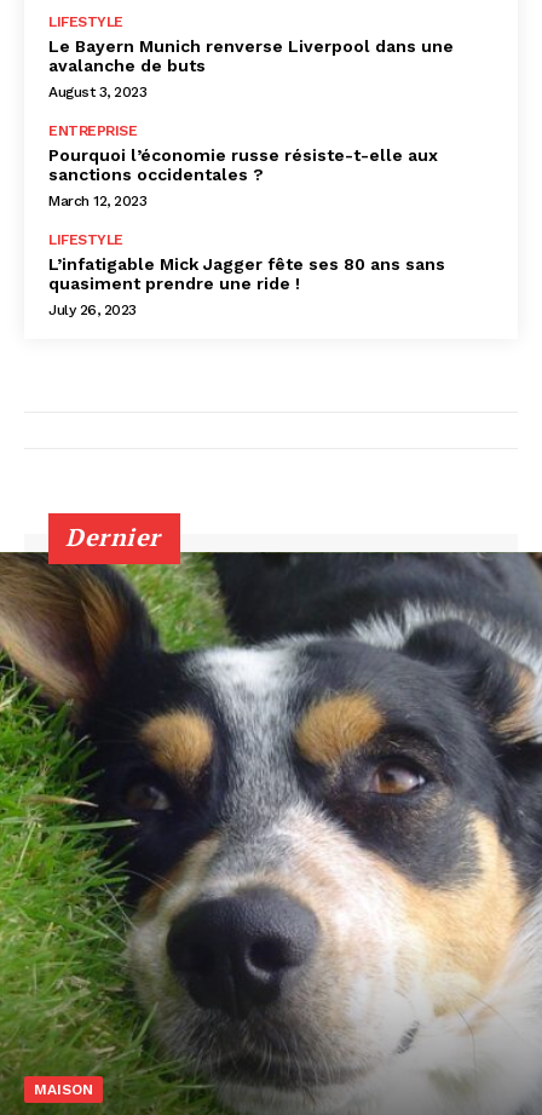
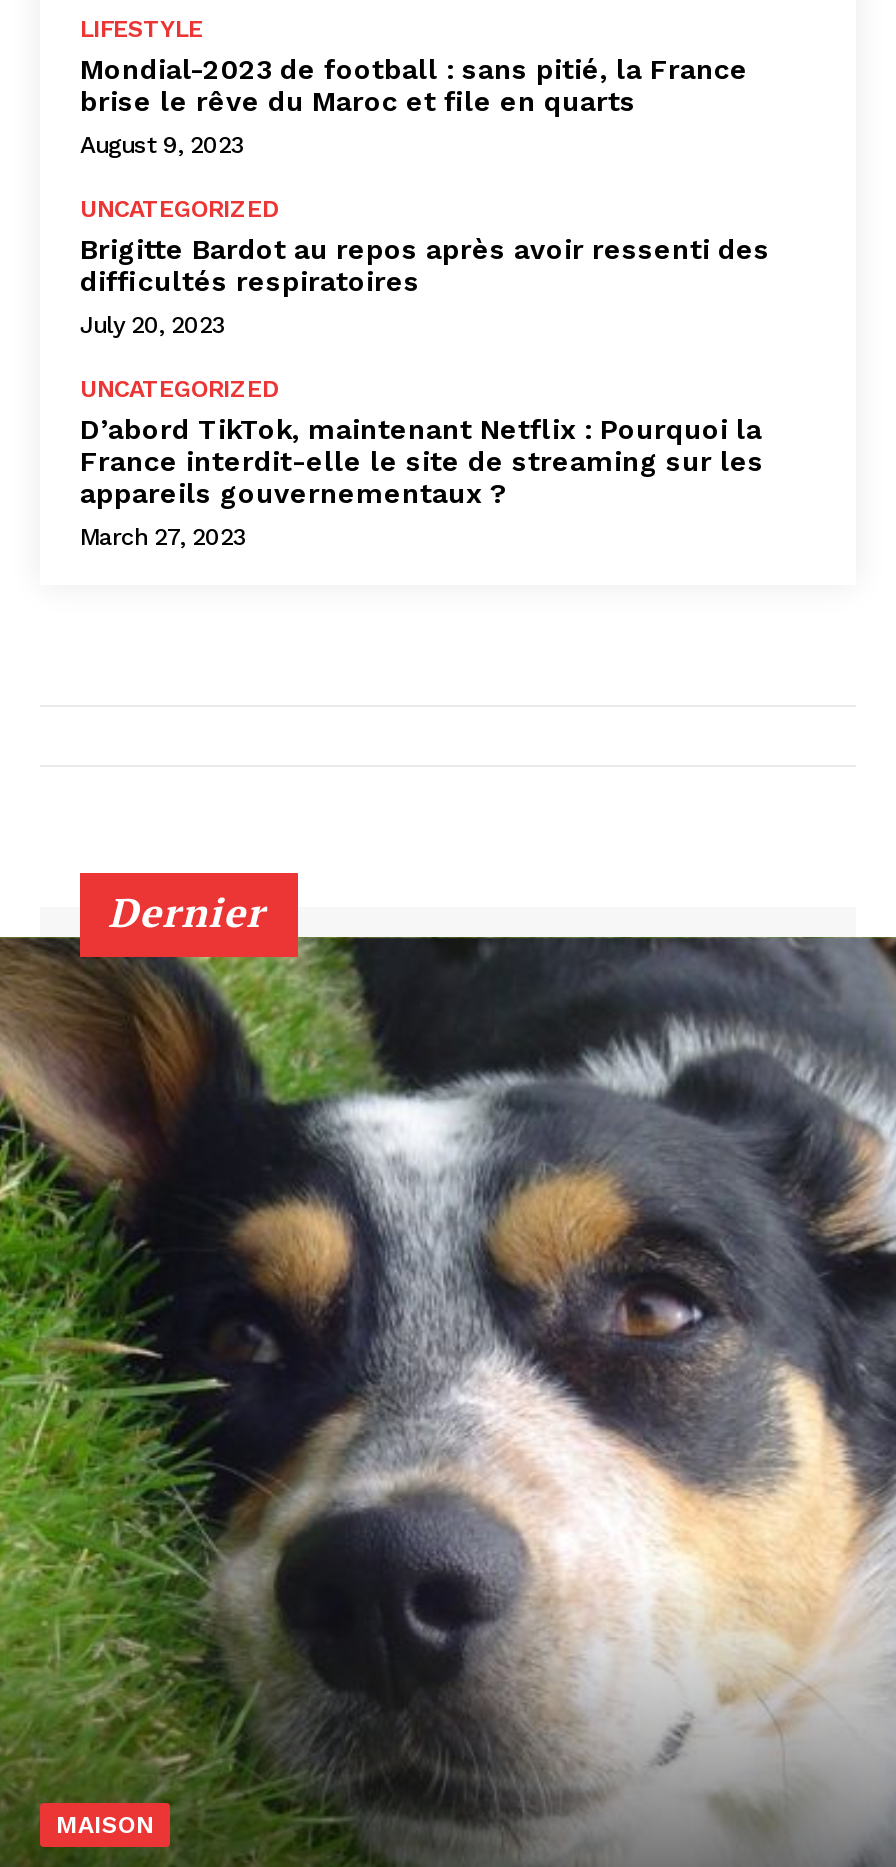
- Le Bayern Munich renverse Liverpool dans une
- avalanche de buts
- August 3, 2023
+ Mondial-2023 de football : sans pitié, la France
+ brise le rêve du Maroc et file en quarts
+ August 9, 2023

- ENTREPRISE
- Pourquoi l’économie russe résiste-t-elle aux
- sanctions occidentales ?
- March 12, 2023
+ UNCATEGORIZED
+ Brigitte Bardot au repos après avoir ressenti des
+ difficultés respiratoires
+ July 20, 2023

- LIFESTYLE
- L’infatigable Mick Jagger fête ses 80 ans sans
- quasiment prendre une ride !
- July 26, 2023
+ UNCATEGORIZED
+ D’abord TikTok, maintenant Netflix : Pourquoi la
+ France interdit-elle le site de streaming sur les
+ appareils gouvernementaux ?
+ March 27, 2023
